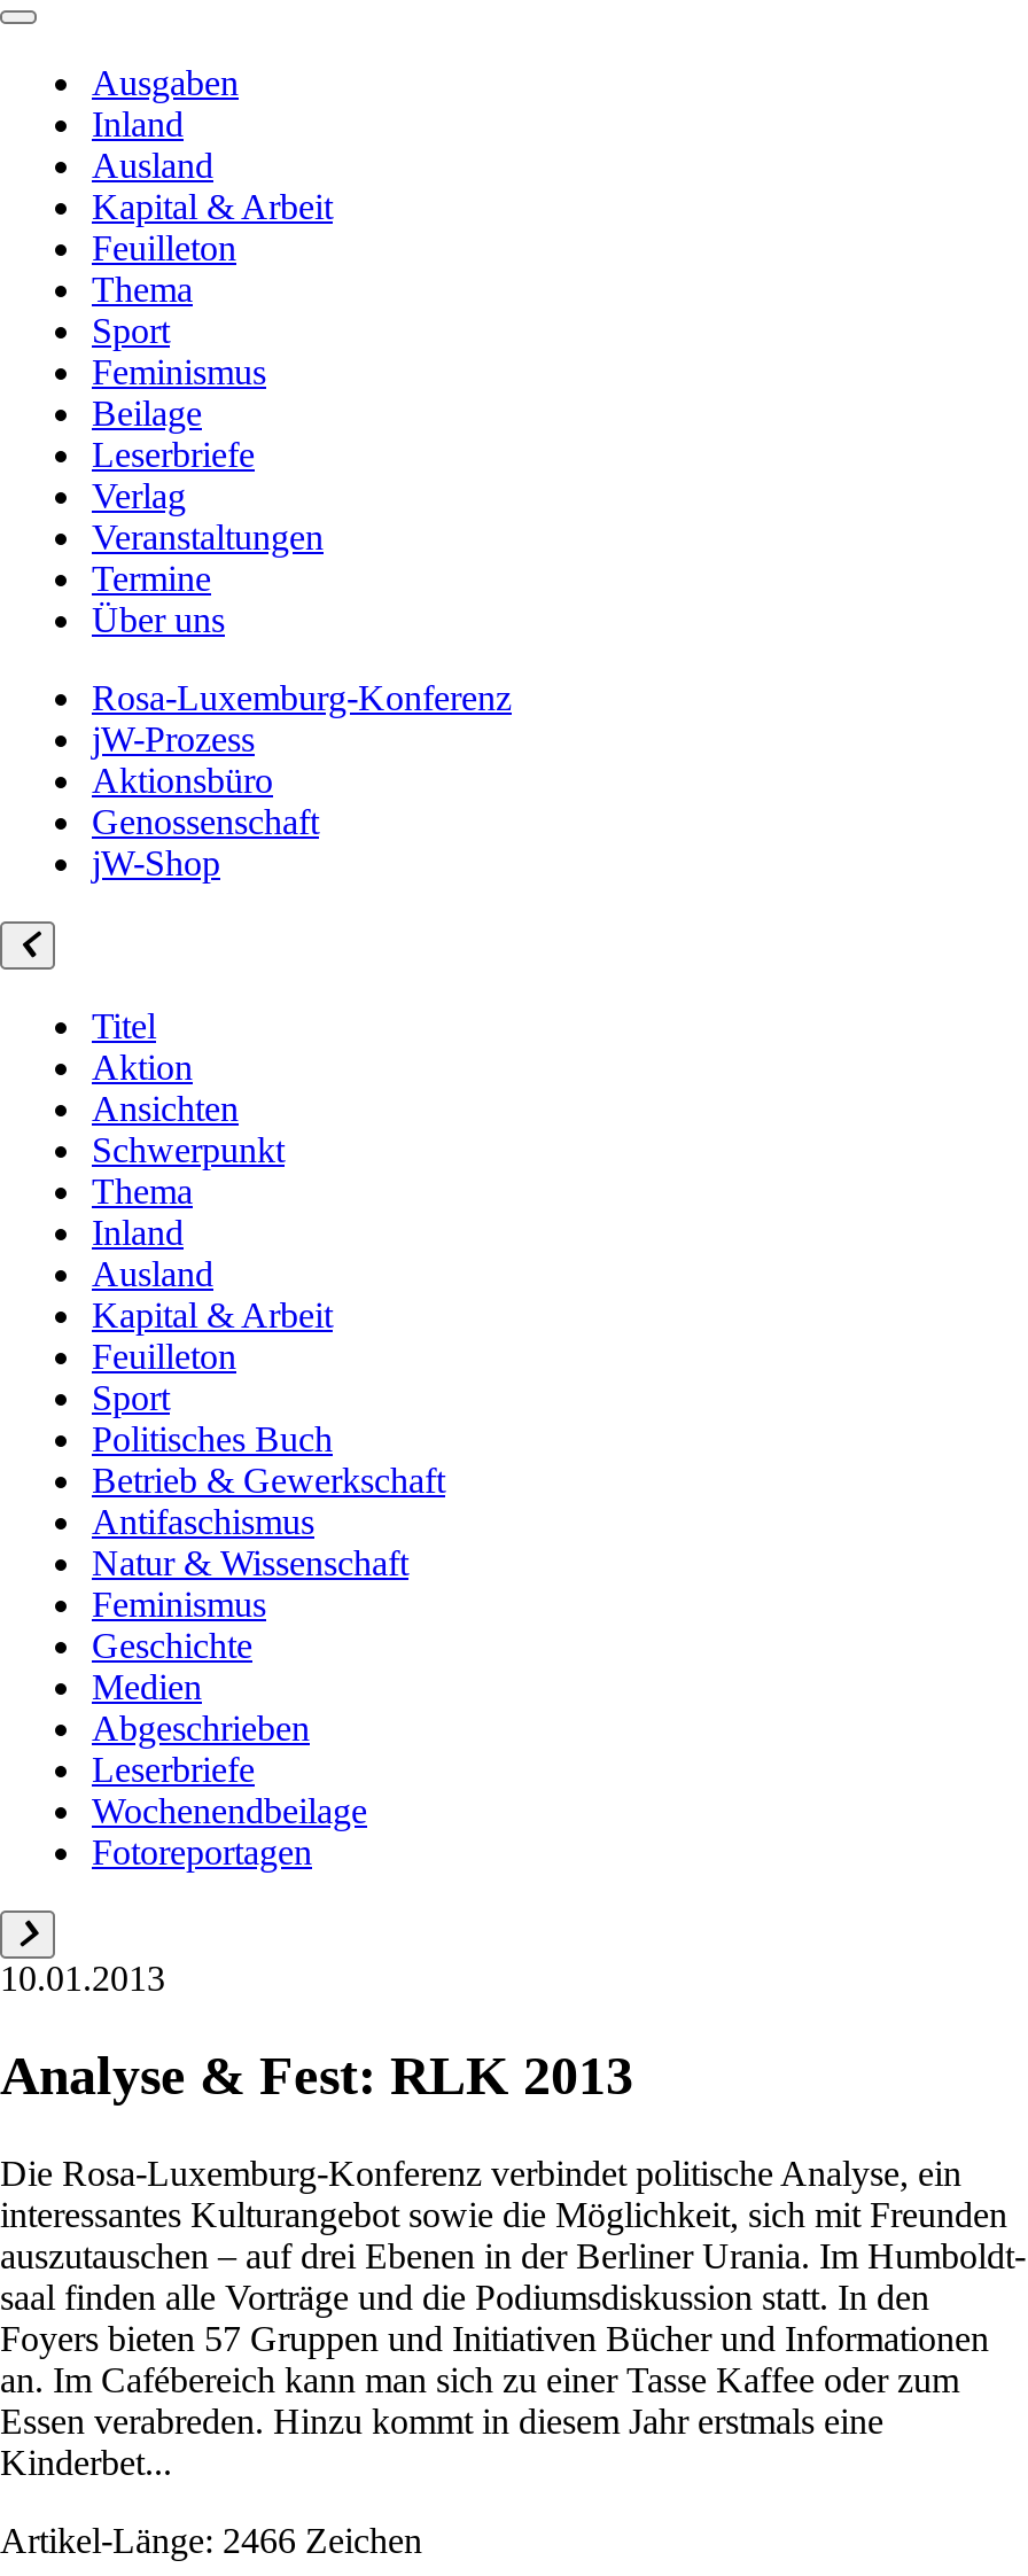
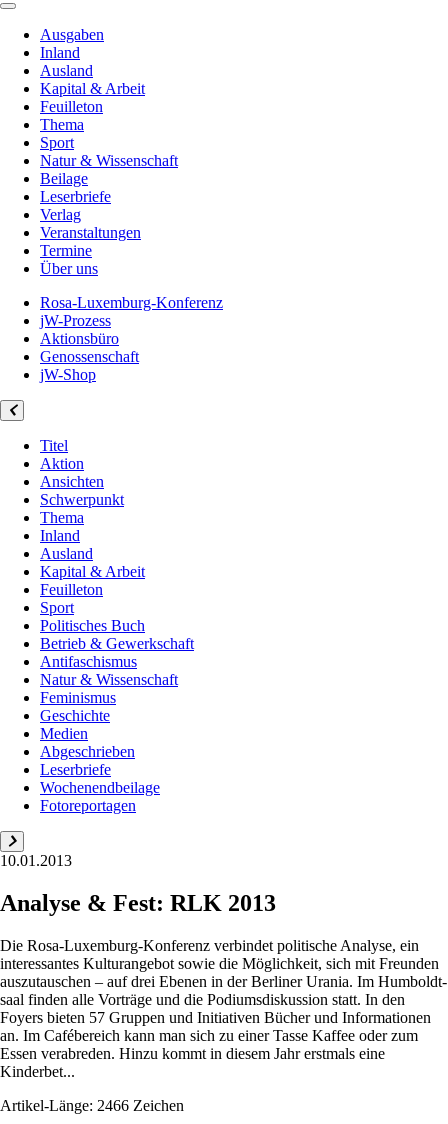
- Feminismus
+ Natur & Wissenschaft
